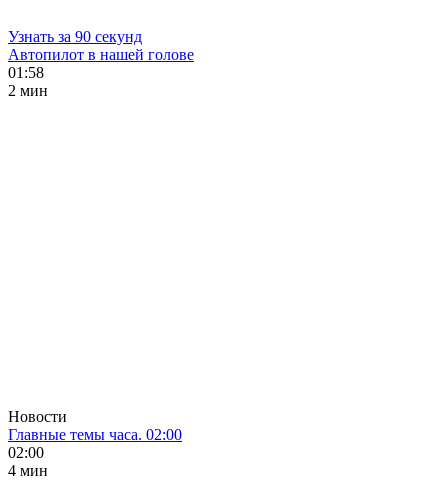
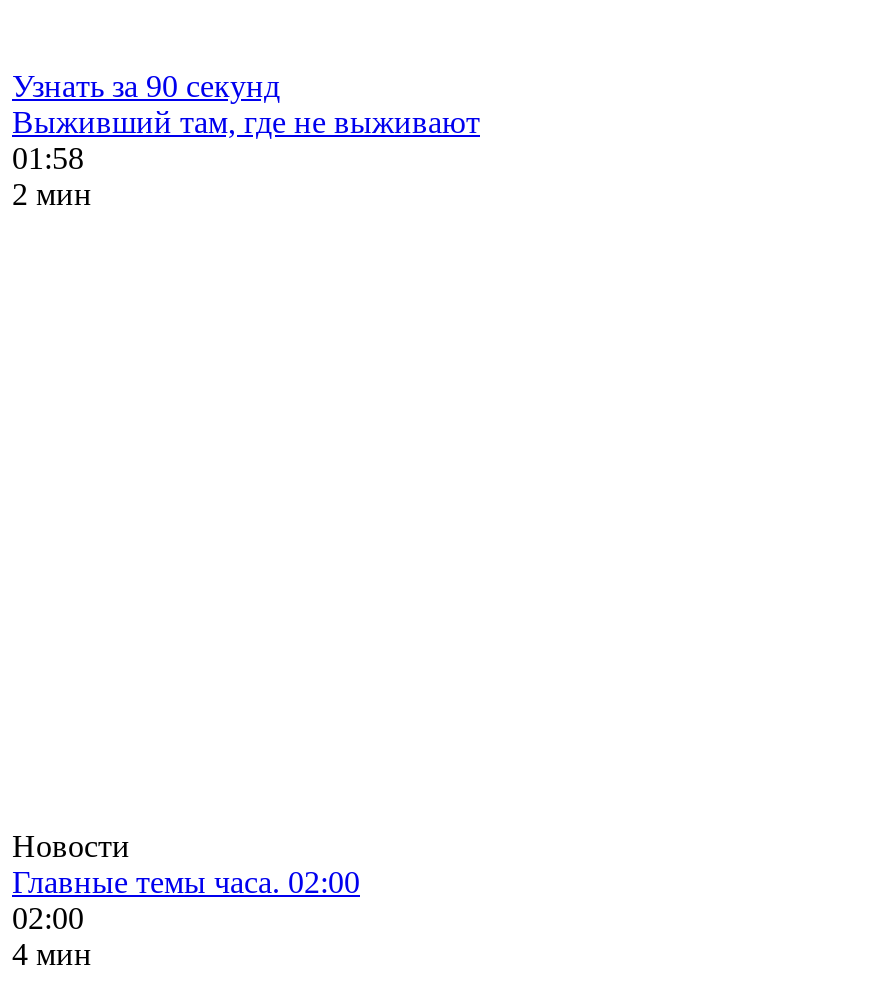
- Автопилот в нашей голове
+ Выживший там, где не выживают
